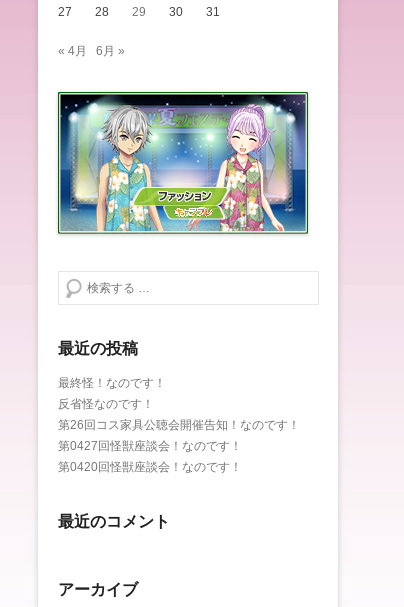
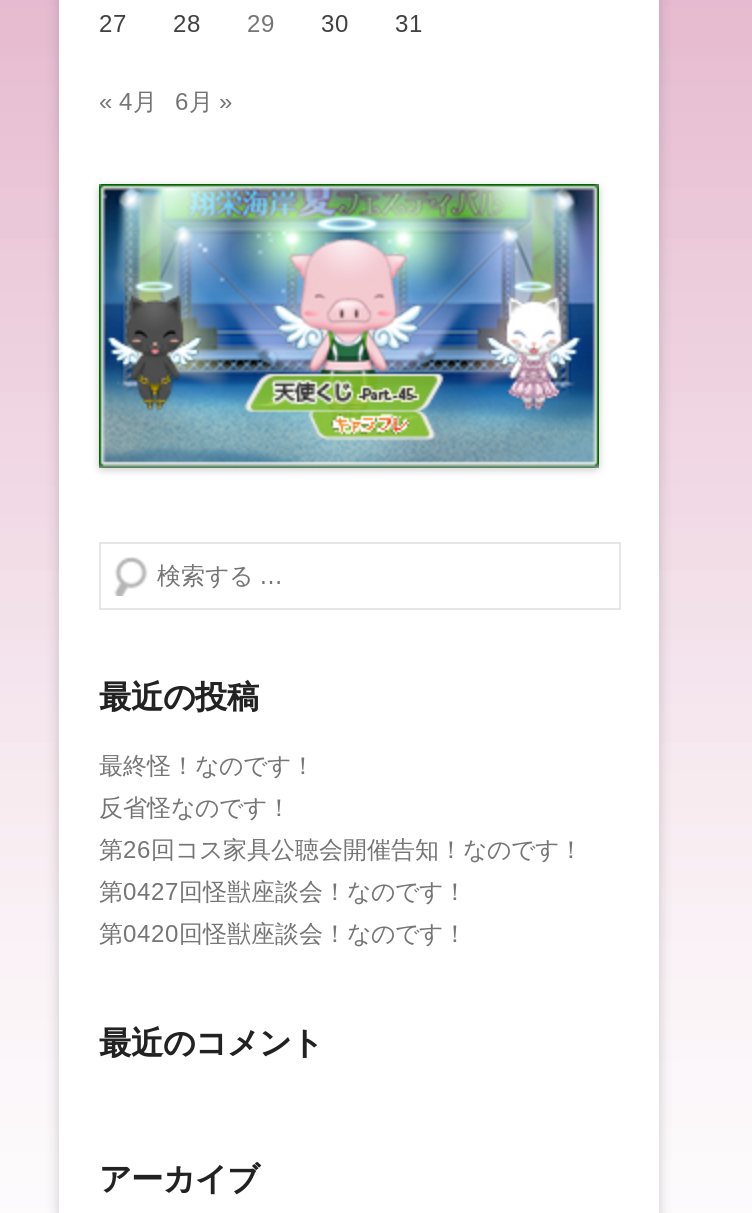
- [image]
+ [image]
